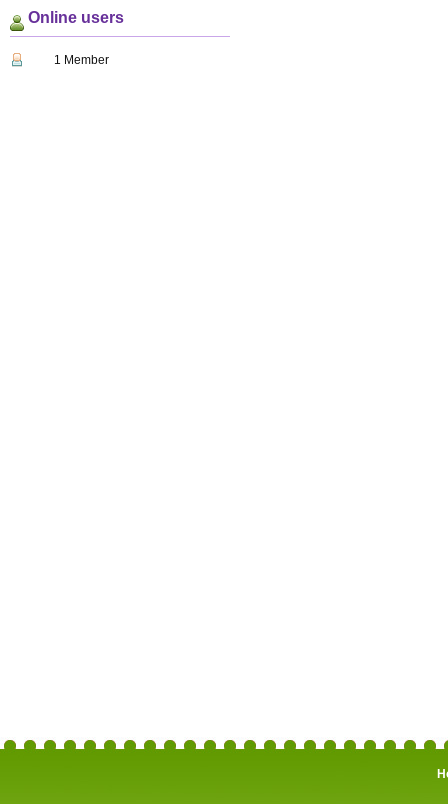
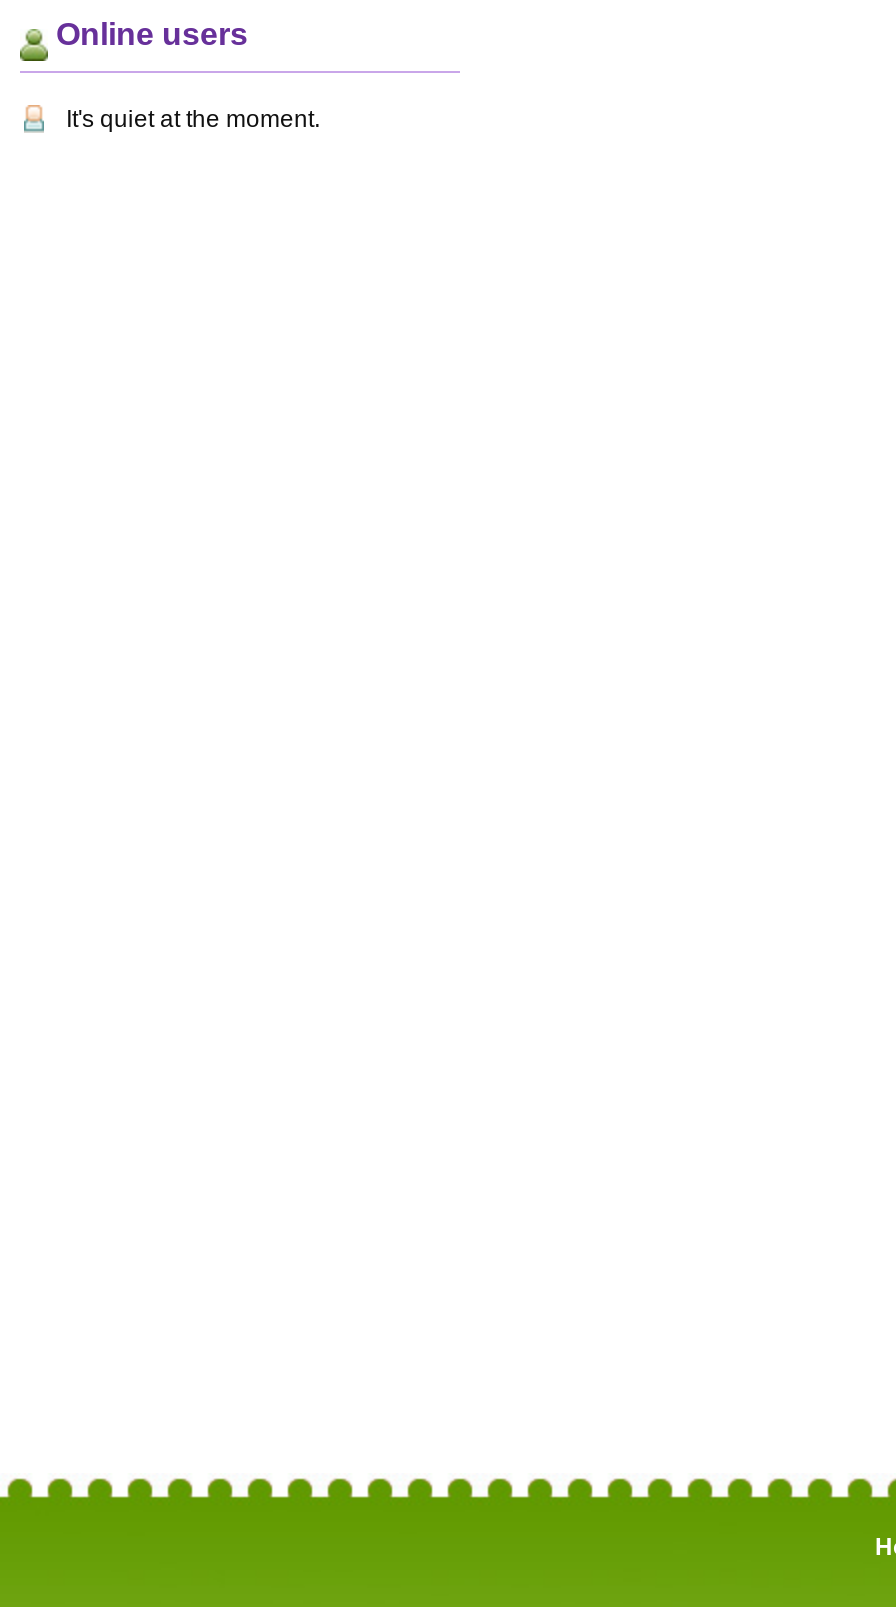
- 1 Member
+ It's quiet at the moment.
